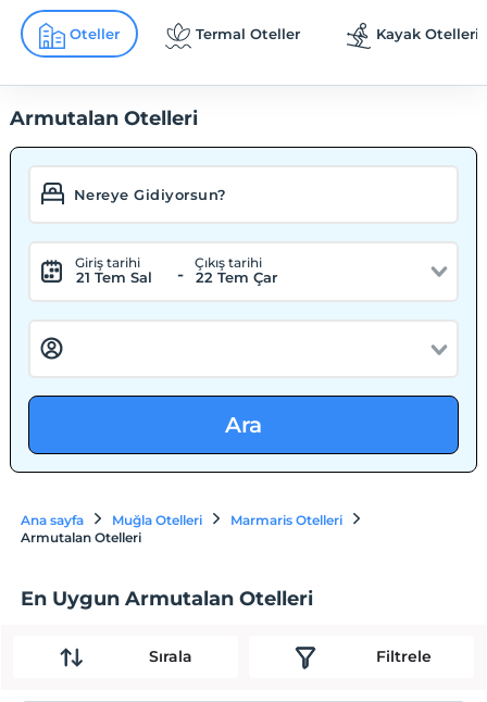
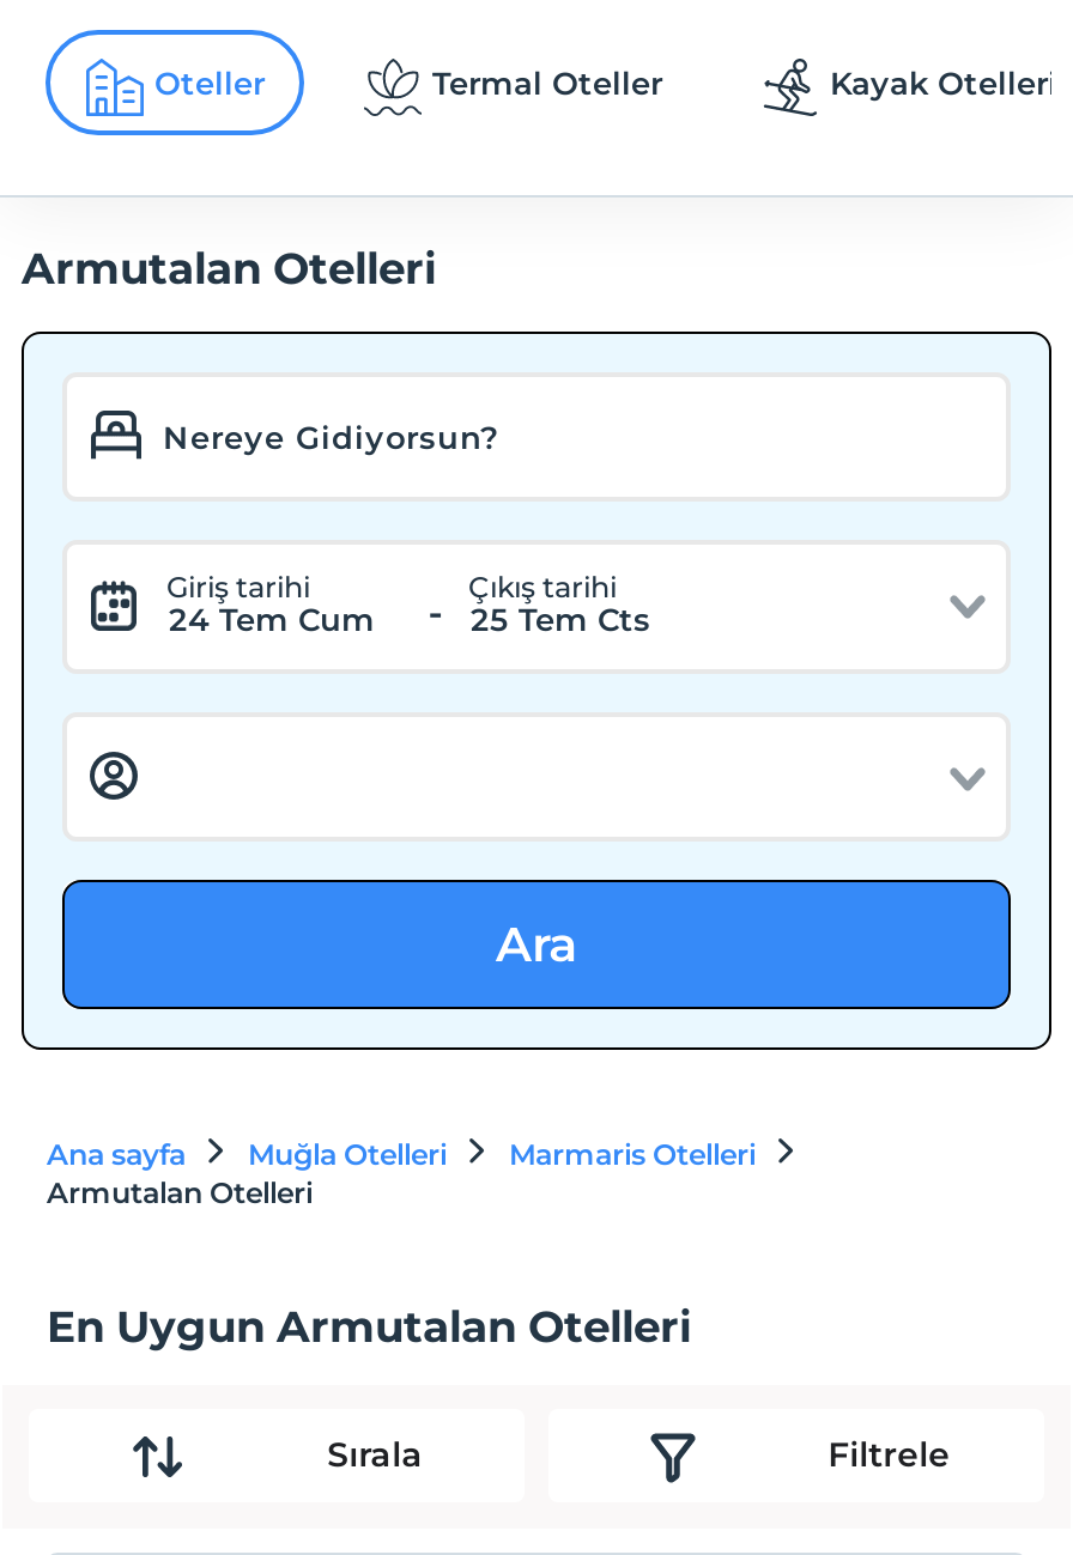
- 21 Tem Sal
+ 24 Tem Cum

- 22 Tem Çar
+ 25 Tem Cts
